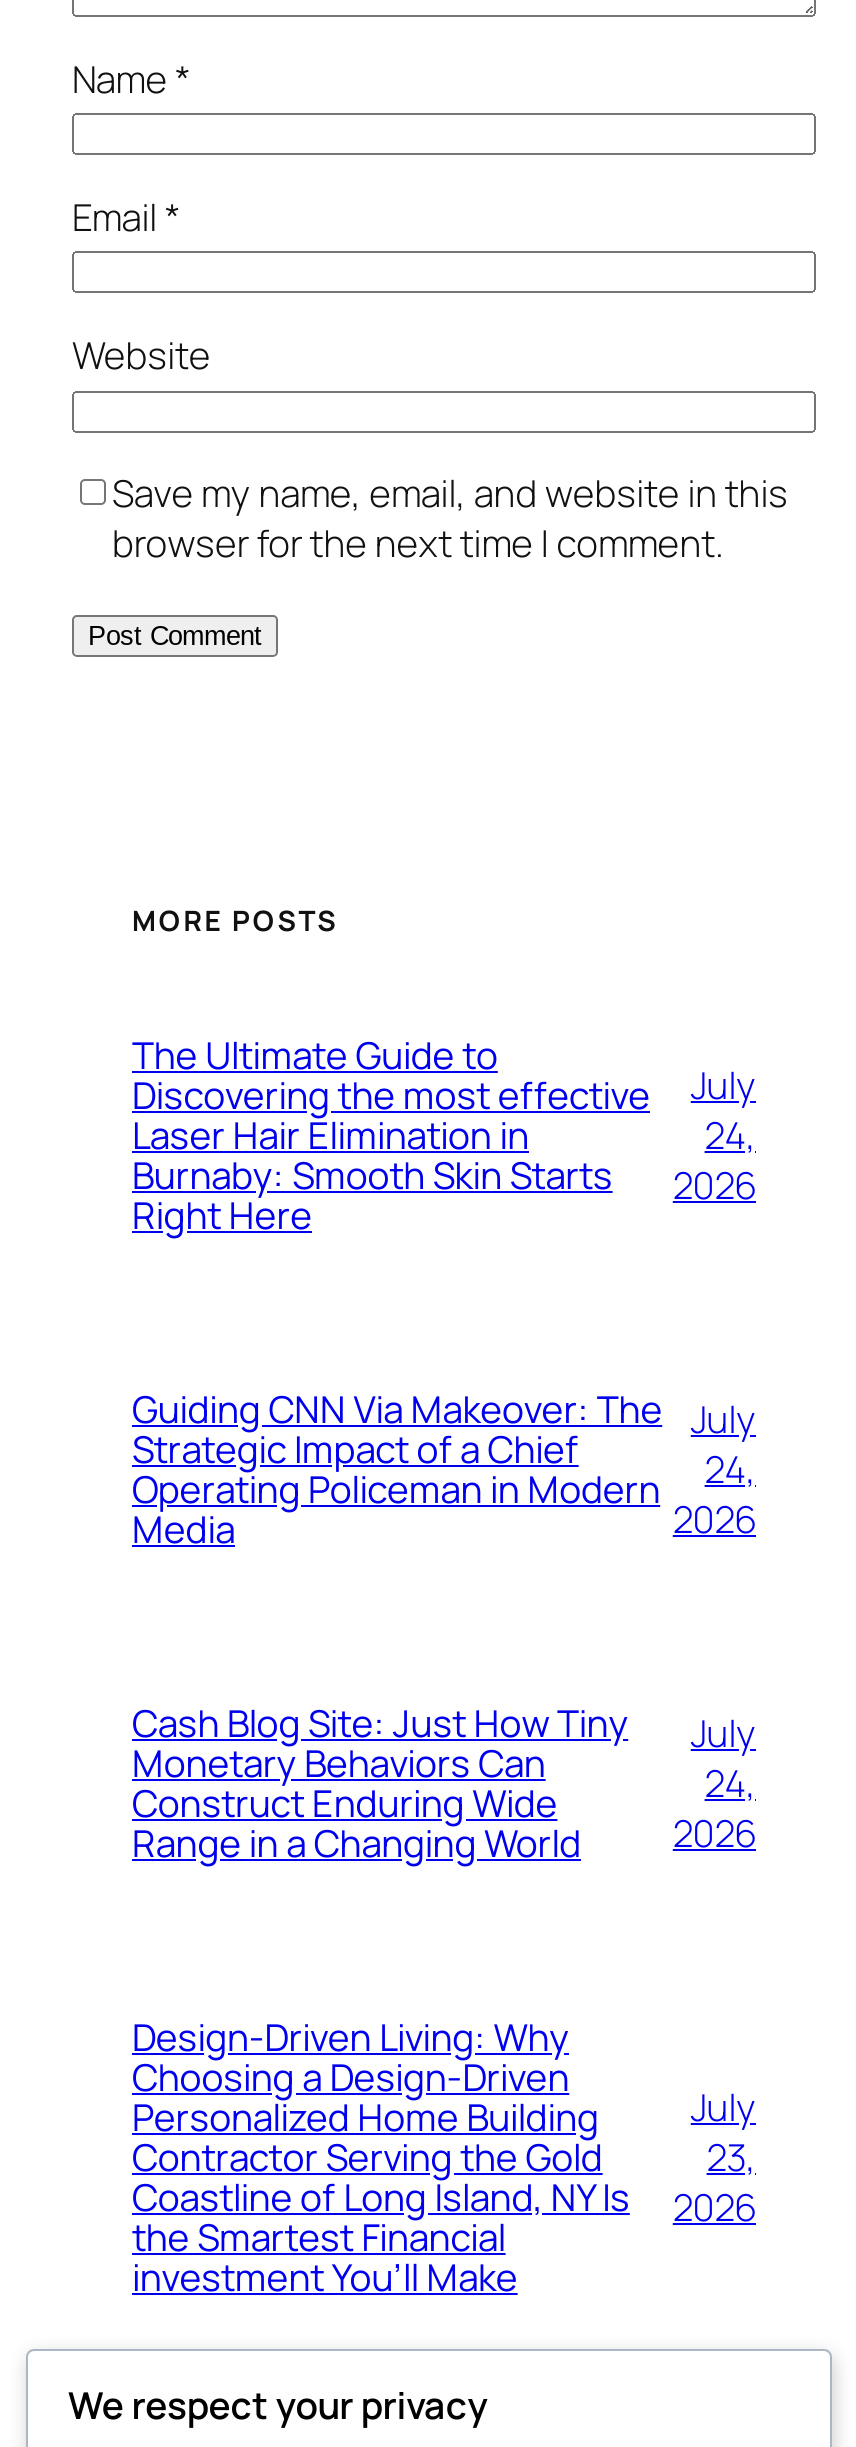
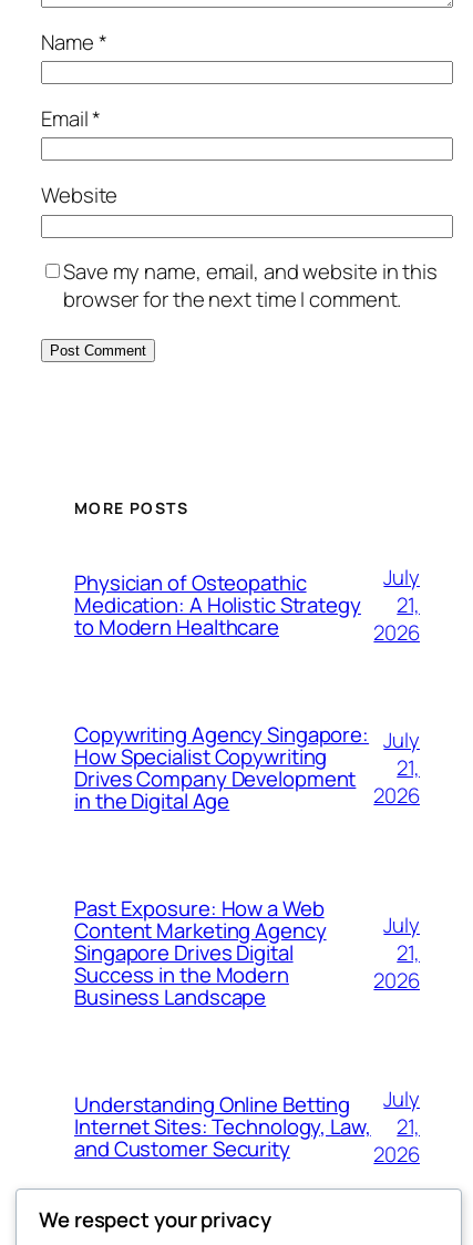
- The Ultimate Guide to
- Discovering the most effective
- Laser Hair Elimination in
- Burnaby: Smooth Skin Starts
- Right Here
+ Physician of Osteopathic
+ Medication: A Holistic Strategy
+ to Modern Healthcare

- 24,
+ 21,

- Guiding CNN Via Makeover: The
- Strategic Impact of a Chief
- Operating Policeman in Modern
- Media
+ Copywriting Agency Singapore:
+ How Specialist Copywriting
+ Drives Company Development
+ in the Digital Age

- 24,
+ 21,

- Cash Blog Site: Just How Tiny
- Monetary Behaviors Can
- Construct Enduring Wide
- Range in a Changing World
+ Past Exposure: How a Web
+ Content Marketing Agency
+ Singapore Drives Digital
+ Success in the Modern
+ Business Landscape

- 24,
+ 21,

- Design-Driven Living: Why
- Choosing a Design-Driven
- Personalized Home Building
- Contractor Serving the Gold
- Coastline of Long Island, NY Is
- the Smartest Financial
- investment You’ll Make
+ Understanding Online Betting
+ Internet Sites: Technology, Law,
+ and Customer Security

- 23,
+ 21,
